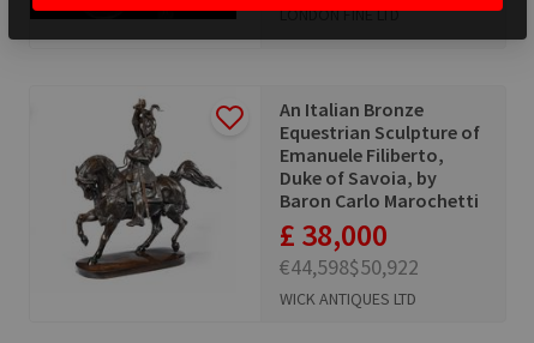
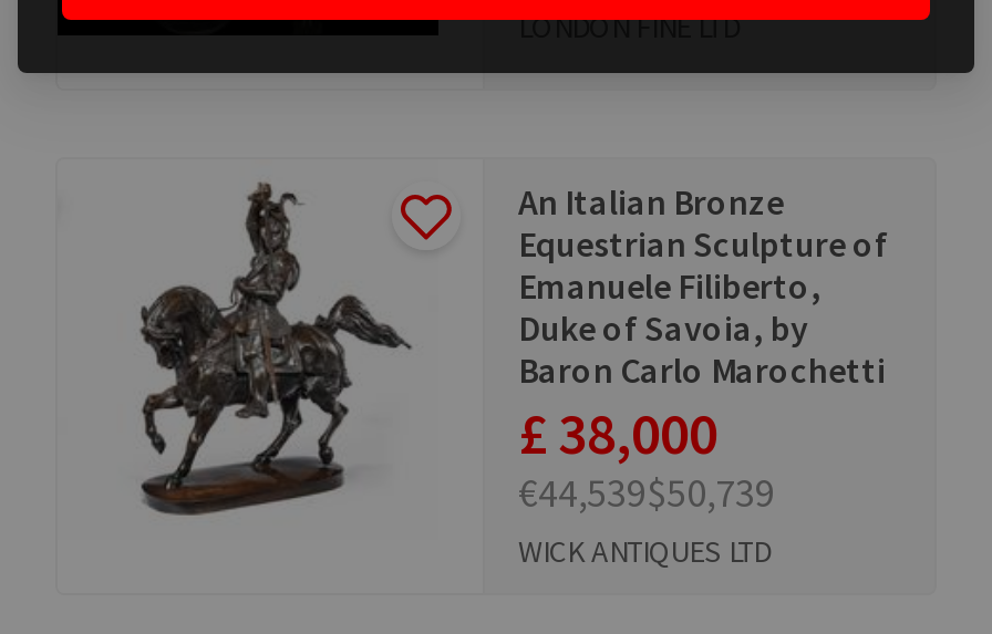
- €44,598$50,922
+ €44,539$50,739
